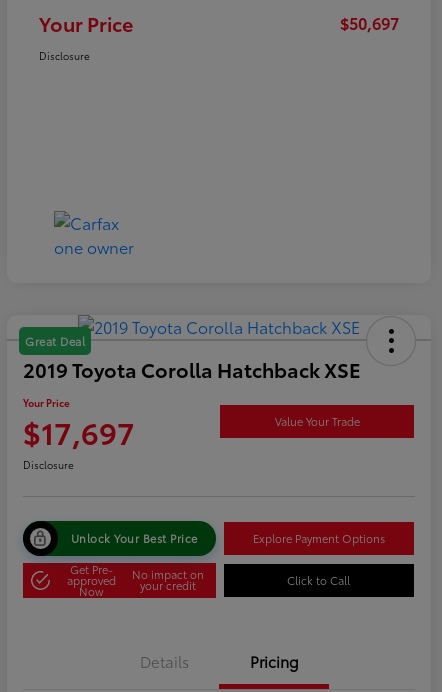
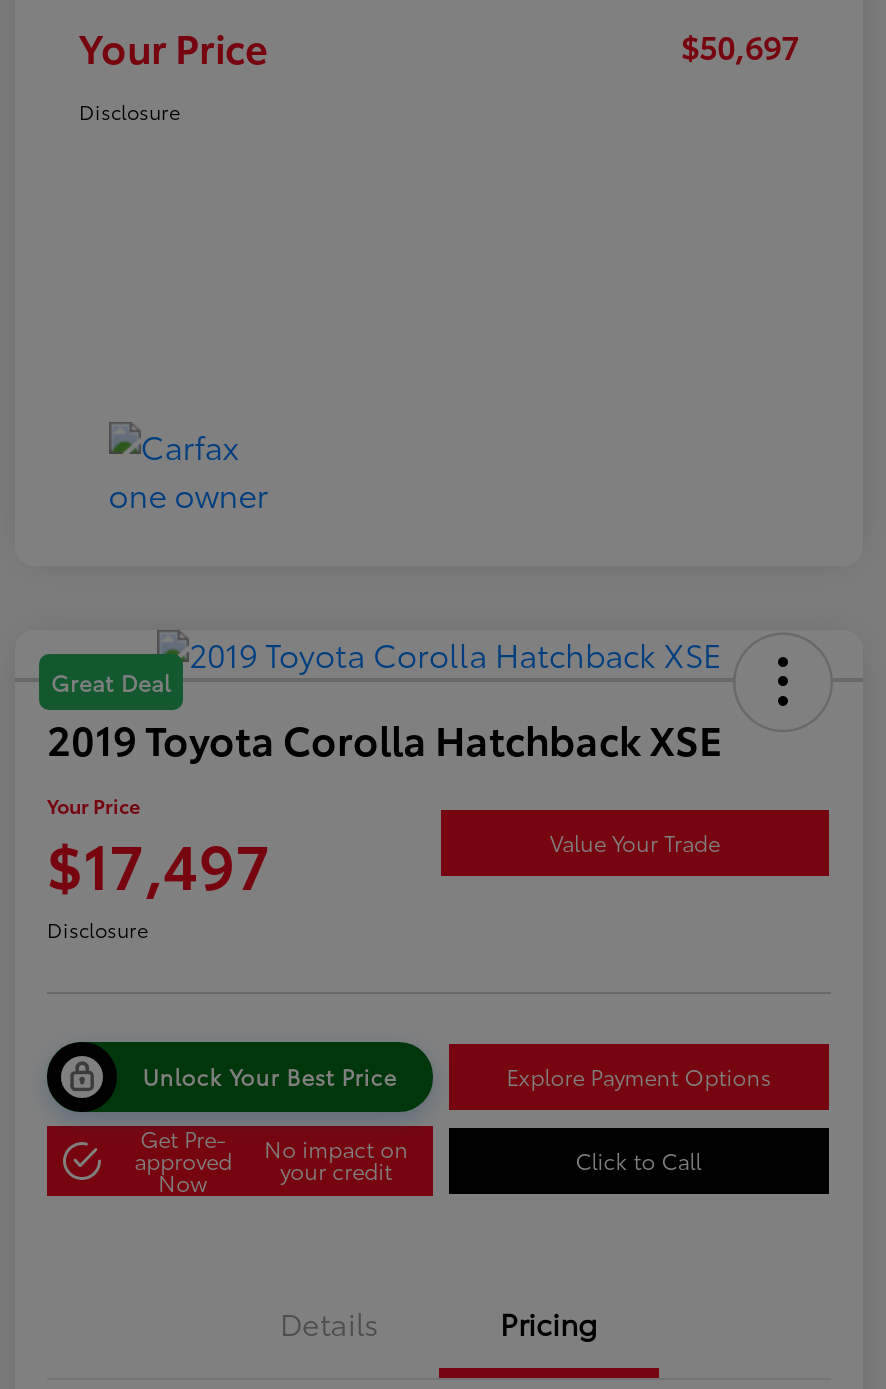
- $17,697
+ $17,497
